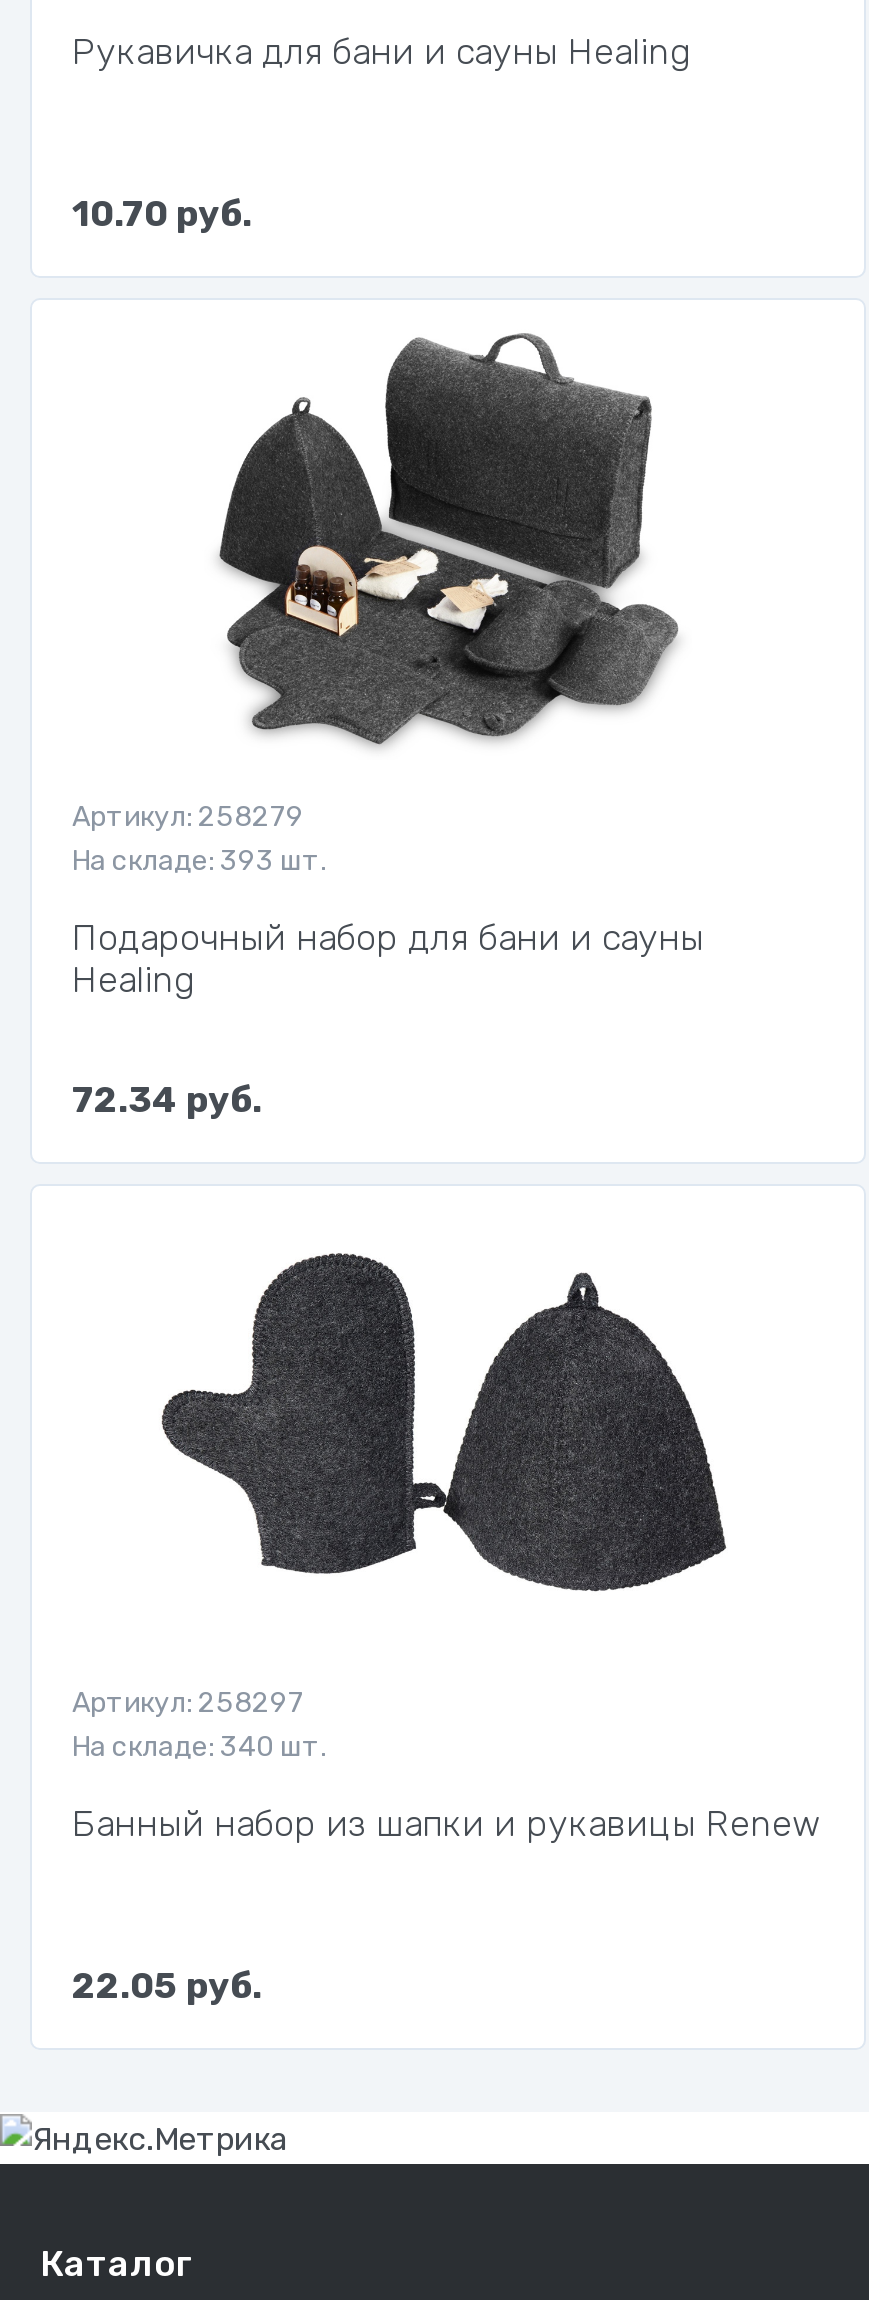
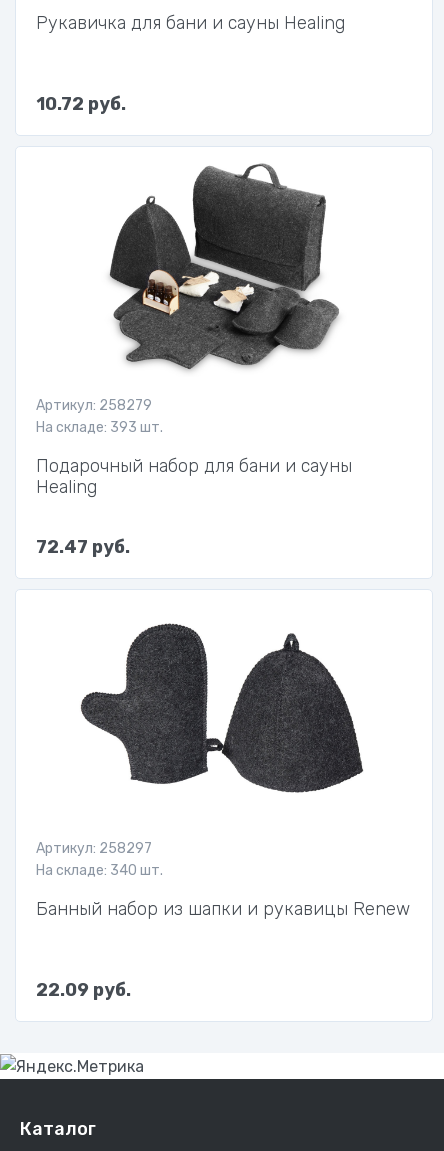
- 10.70 руб.
+ 10.72 руб.

- 72.34 руб.
+ 72.47 руб.

- 22.05 руб.
+ 22.09 руб.
